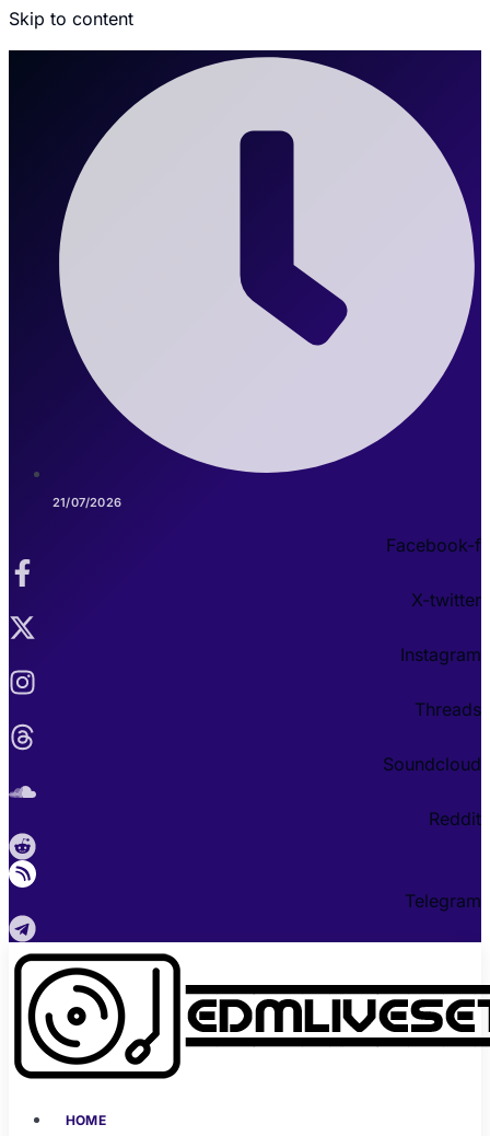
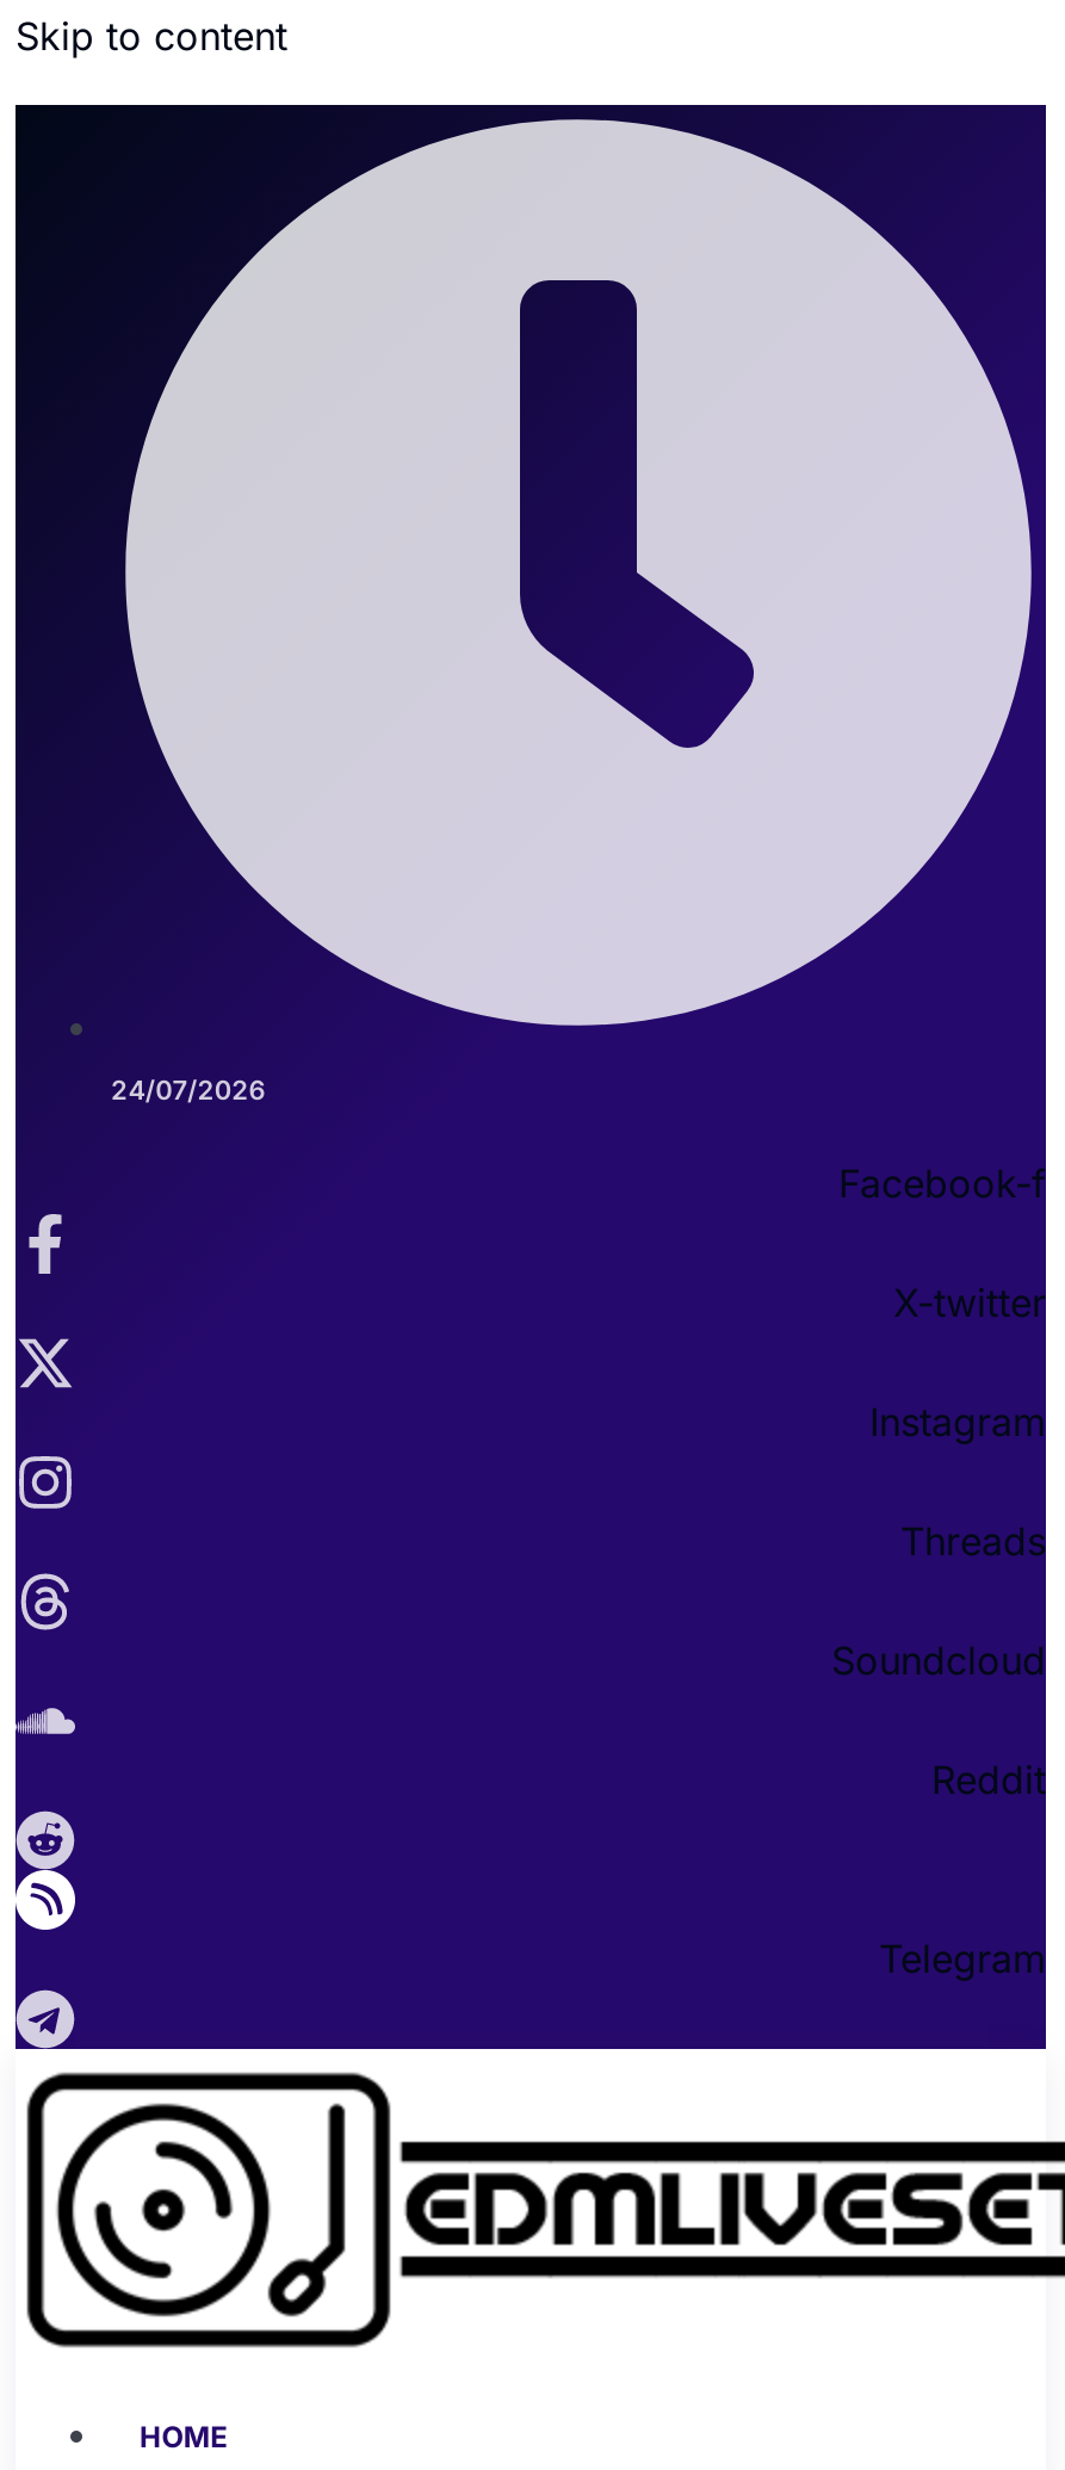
- 21/07/2026
+ 24/07/2026
